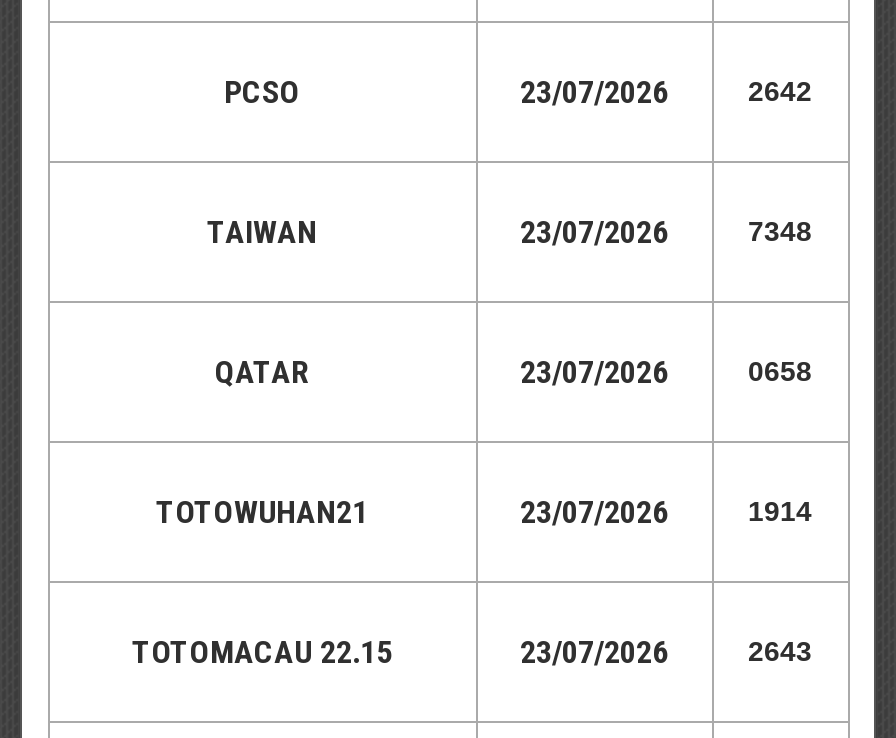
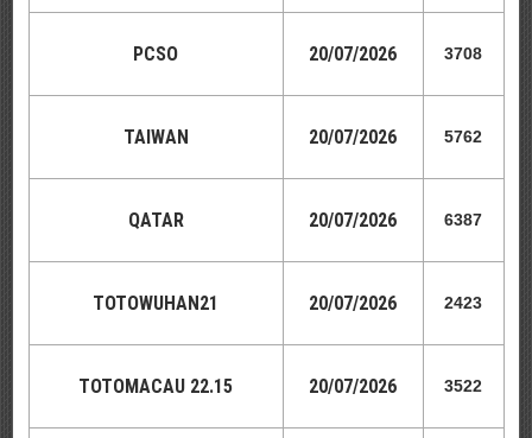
- 23/07/2026
+ 20/07/2026

- 2642
+ 3708

- 23/07/2026
+ 20/07/2026

- 7348
+ 5762

- 23/07/2026
+ 20/07/2026

- 0658
+ 6387

- 23/07/2026
- 1914
+ 20/07/2026
+ 2423

- 23/07/2026
- 2643
+ 20/07/2026
+ 3522
